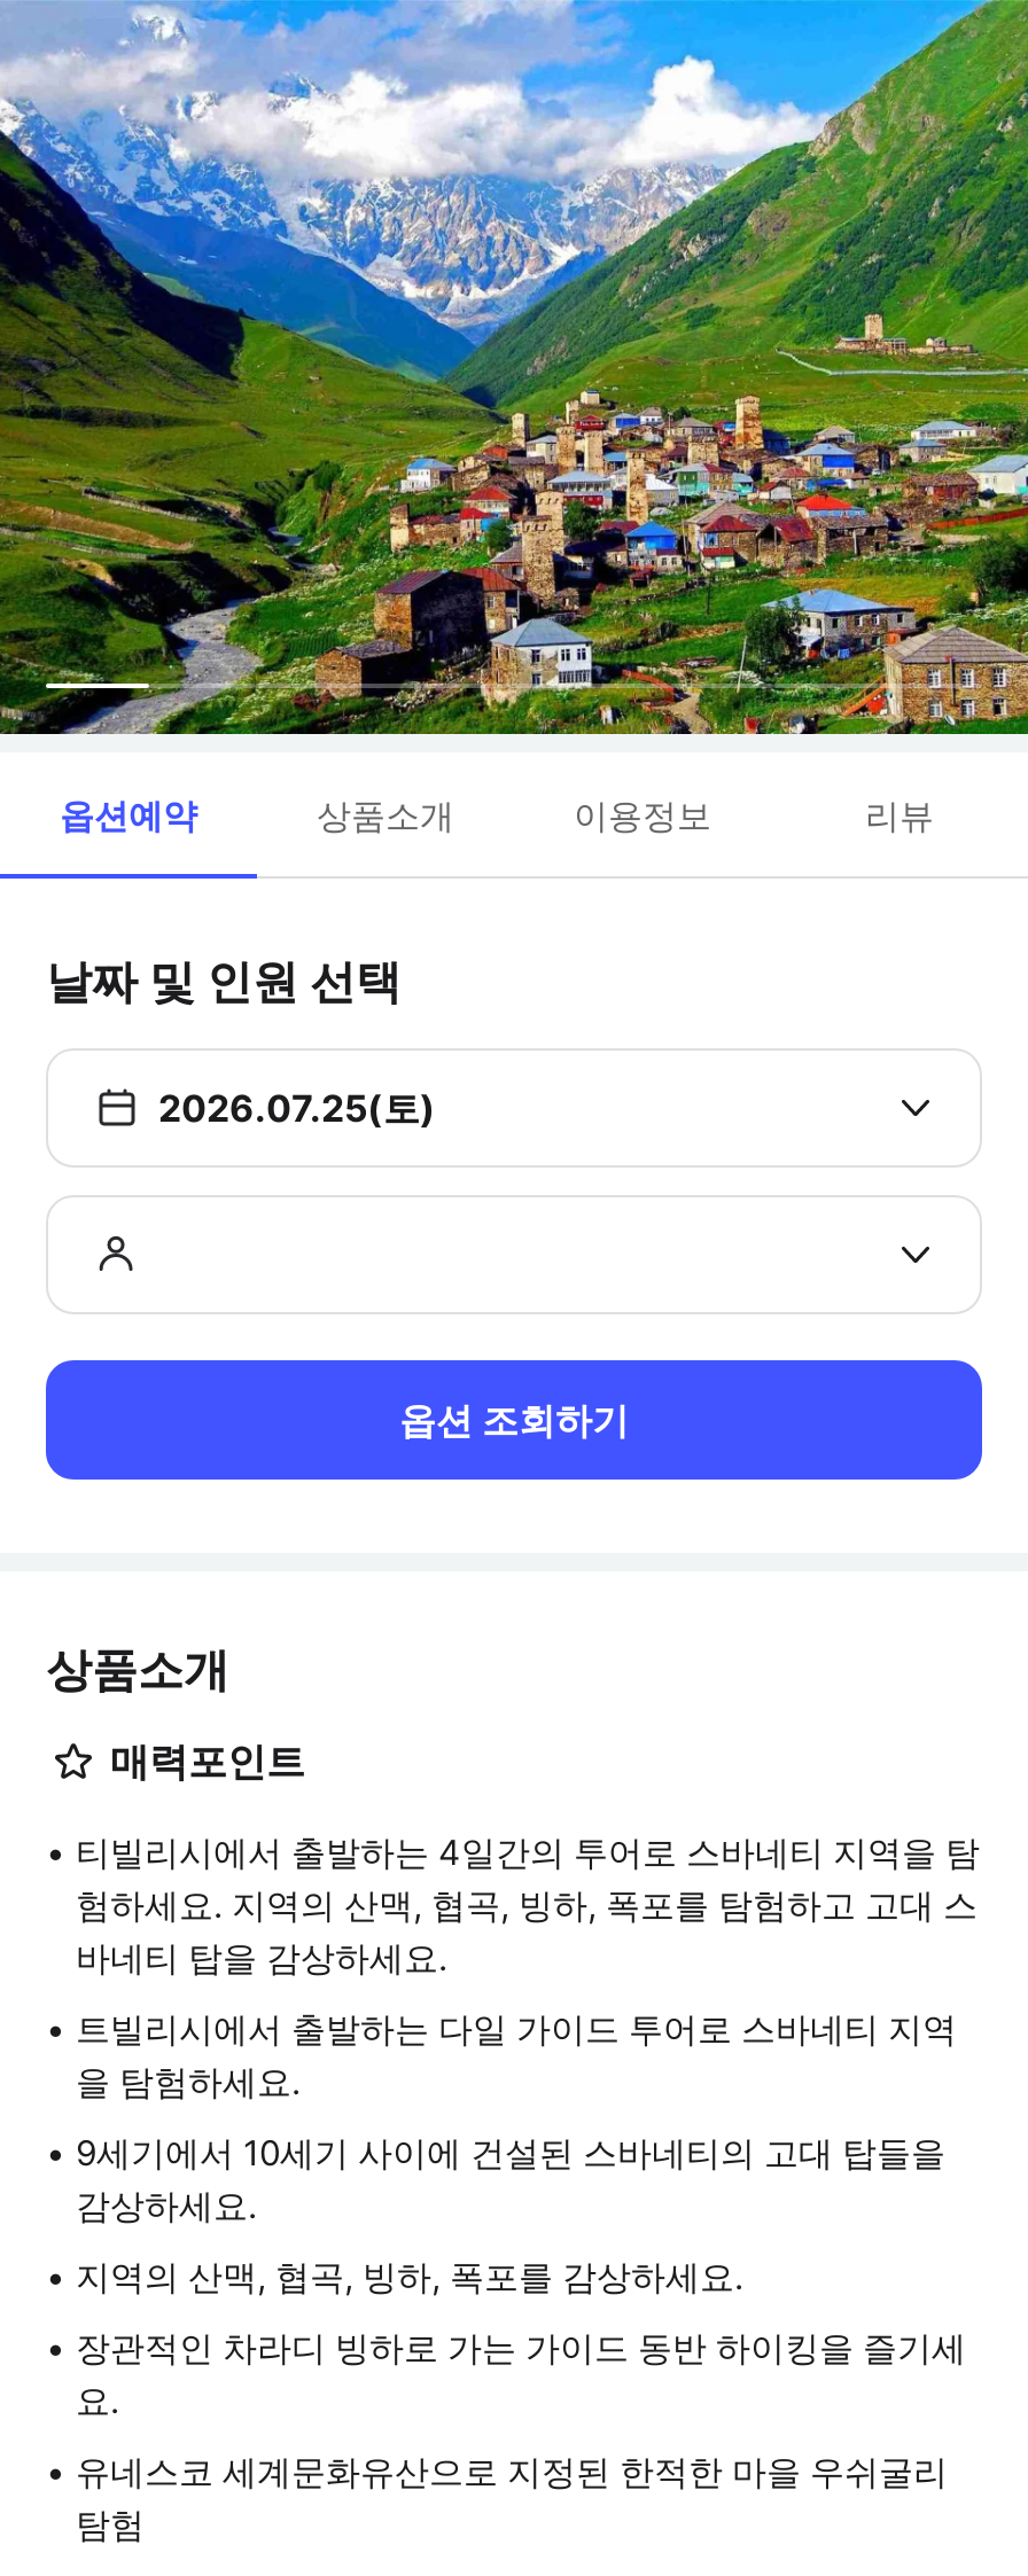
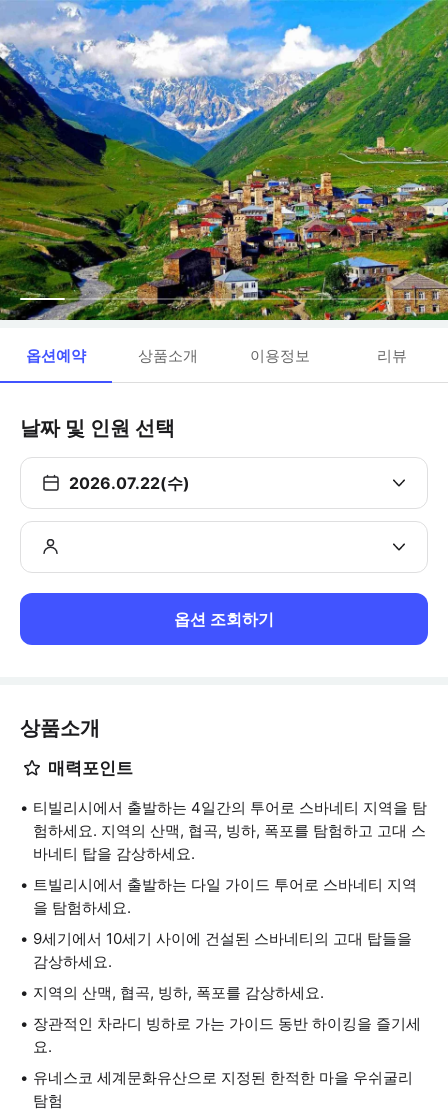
- 2026.07.25(토)
+ 2026.07.22(수)
